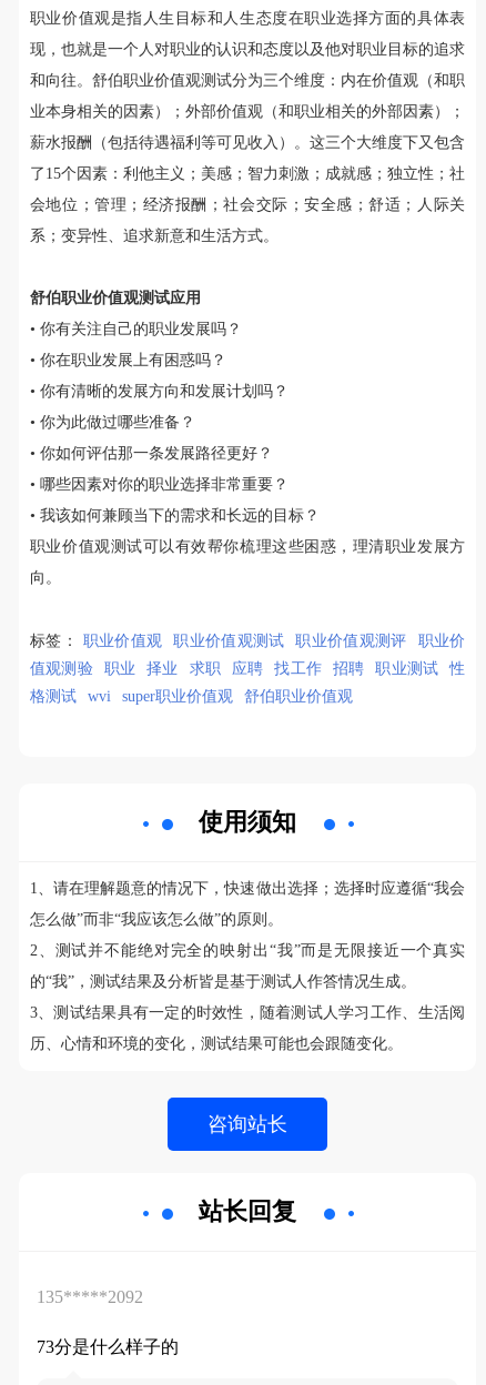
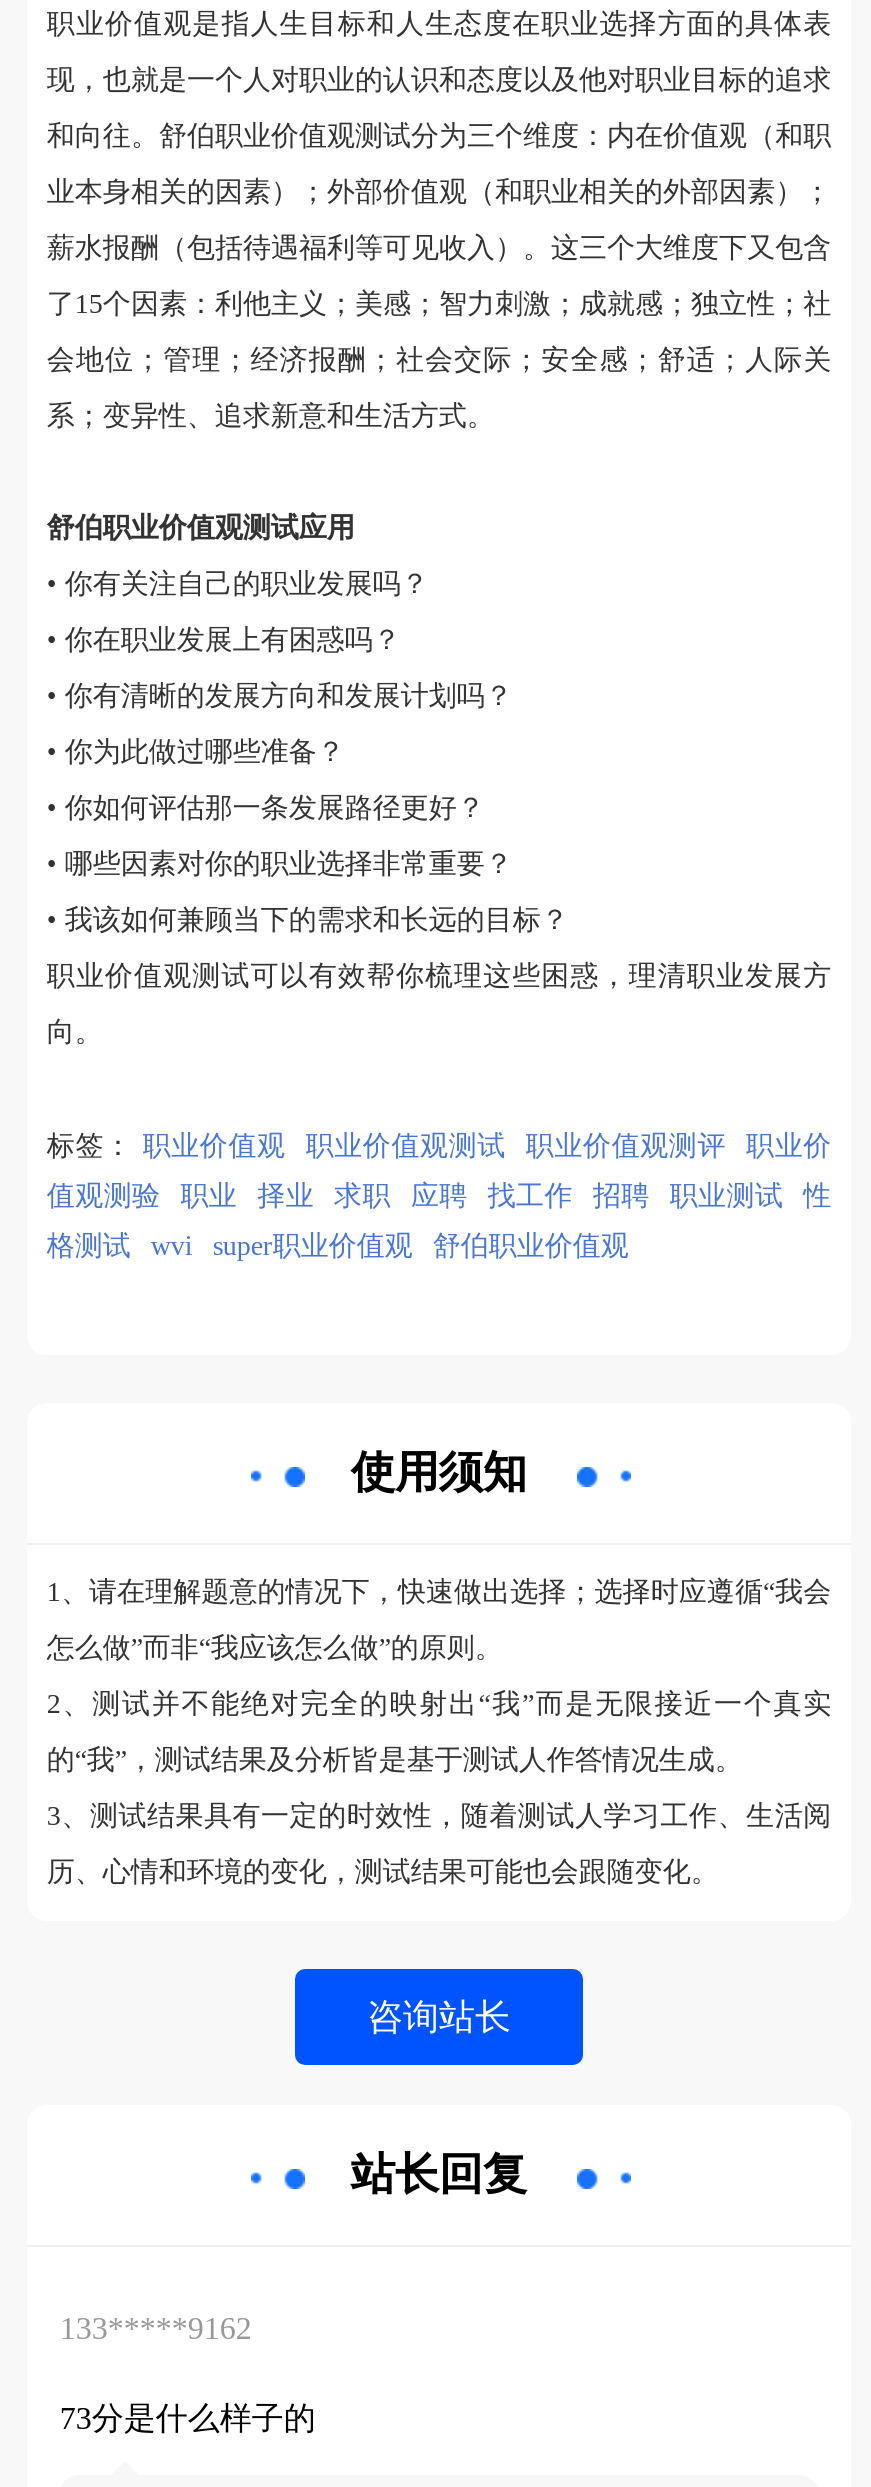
- 135*****2092
+ 133*****9162
